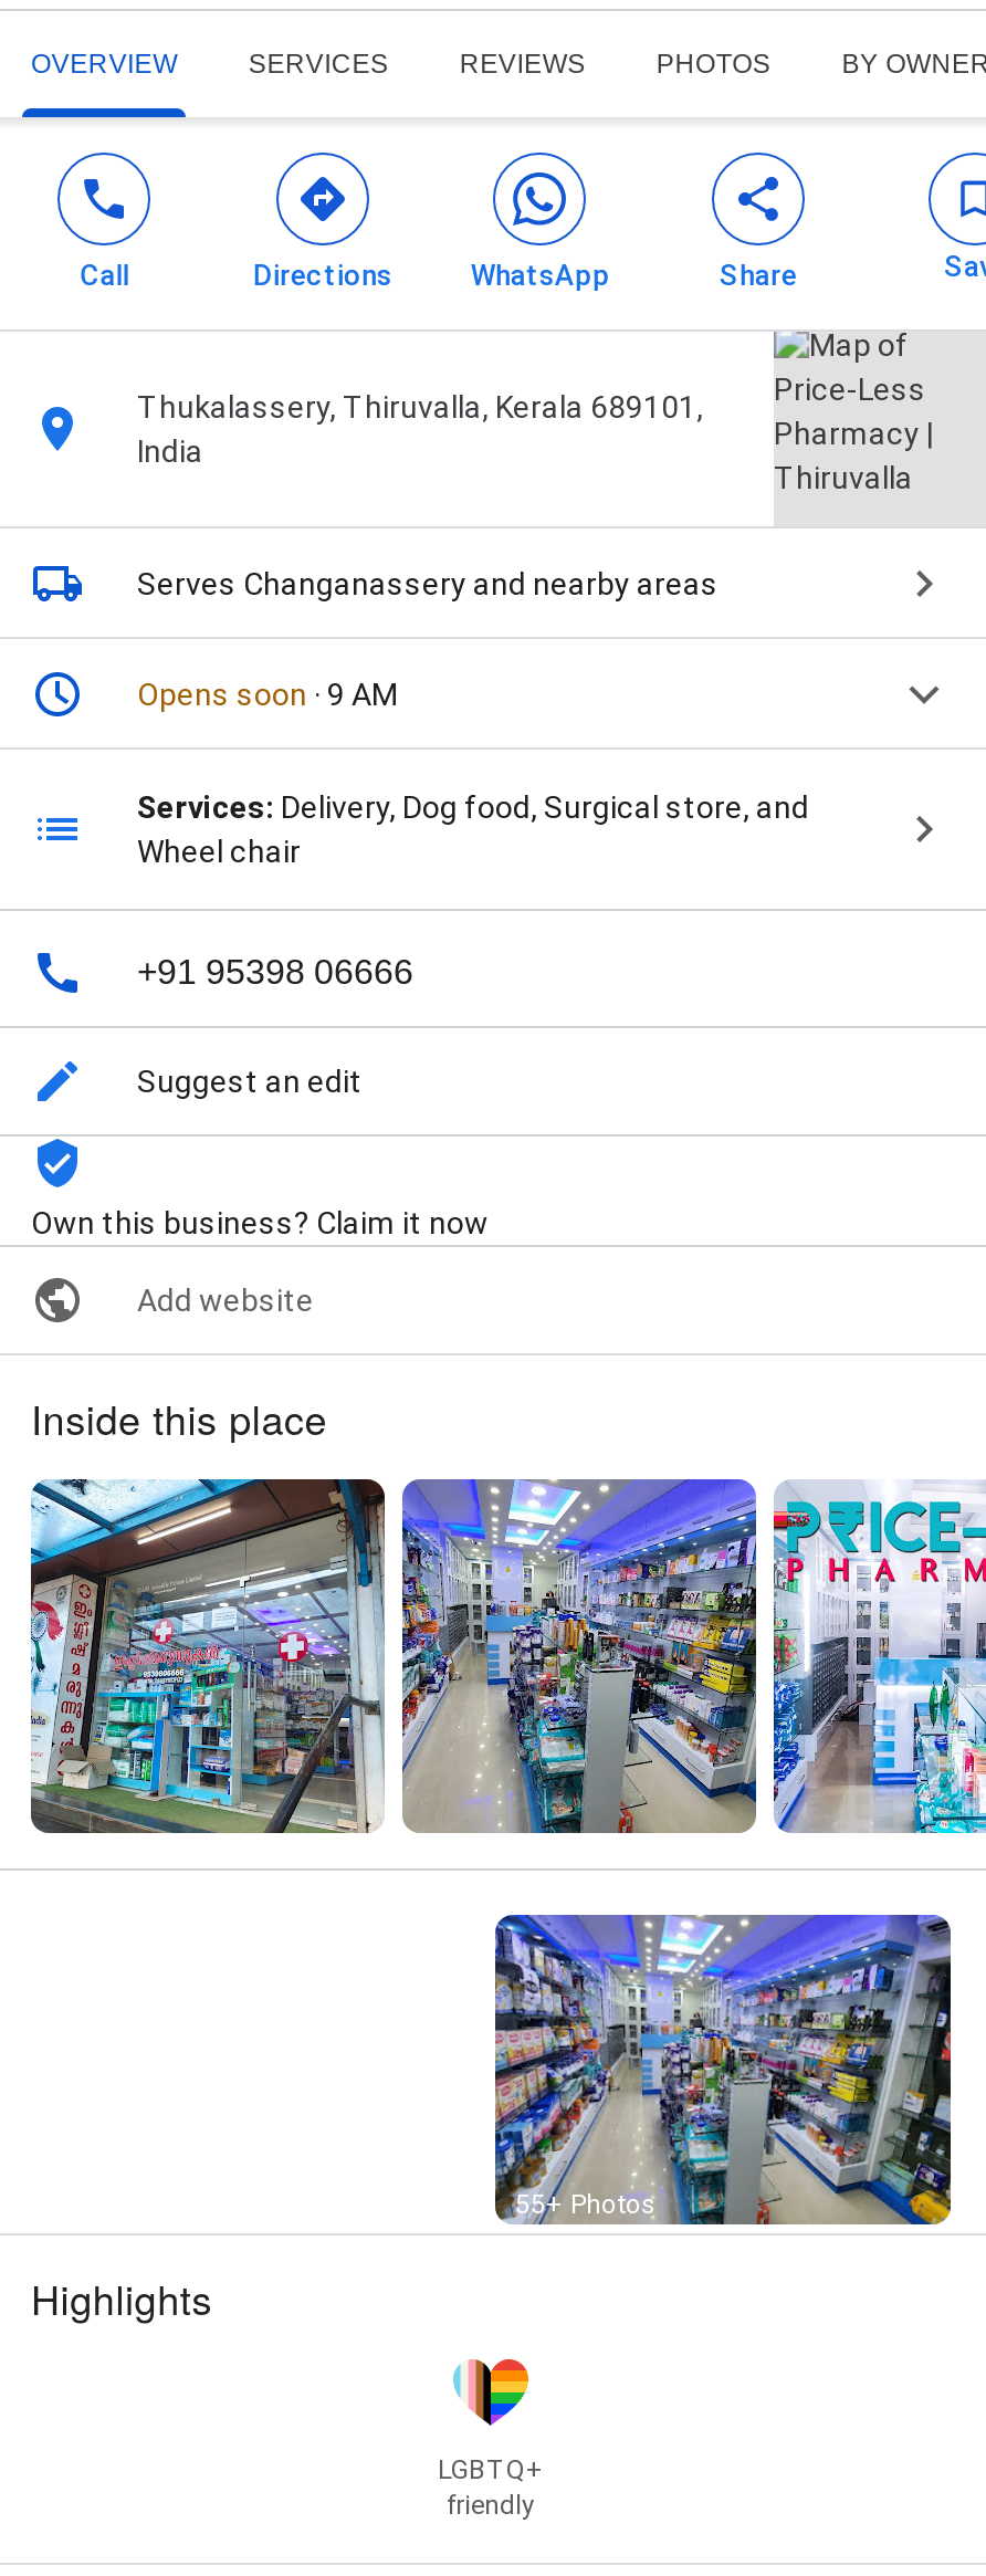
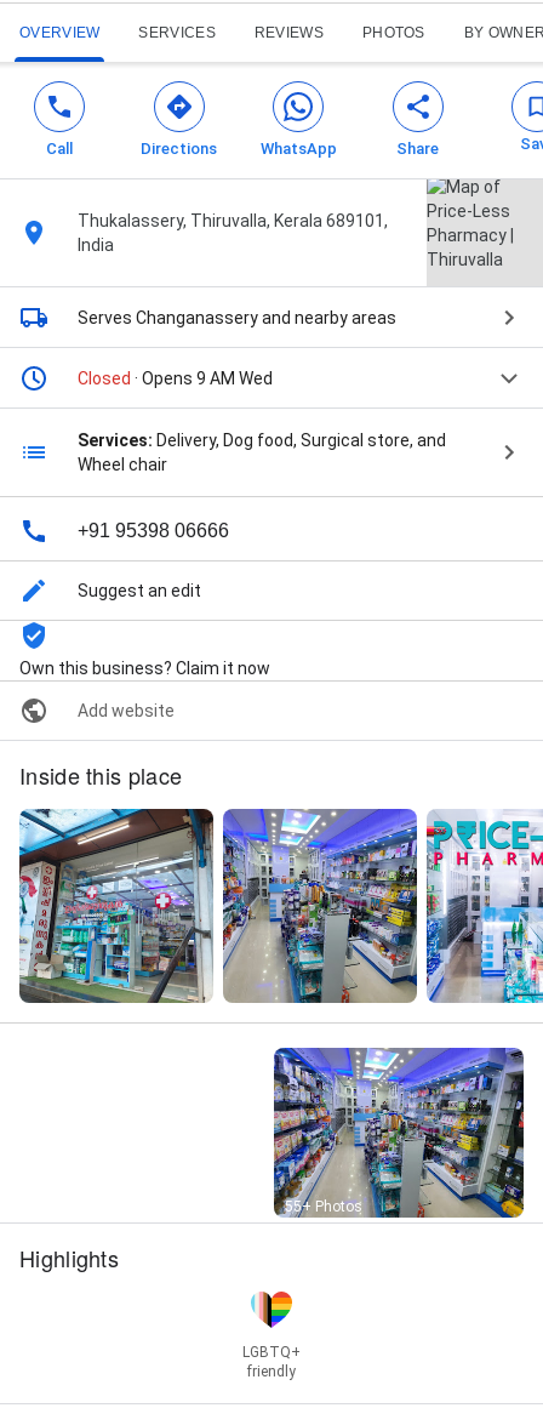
- Opens soon · 9 AM
+ Closed · Opens 9 AM Wed
